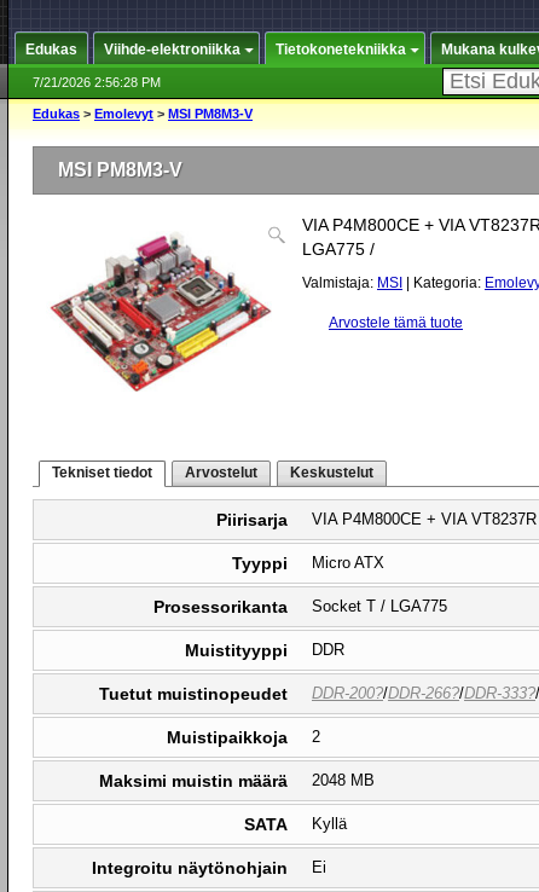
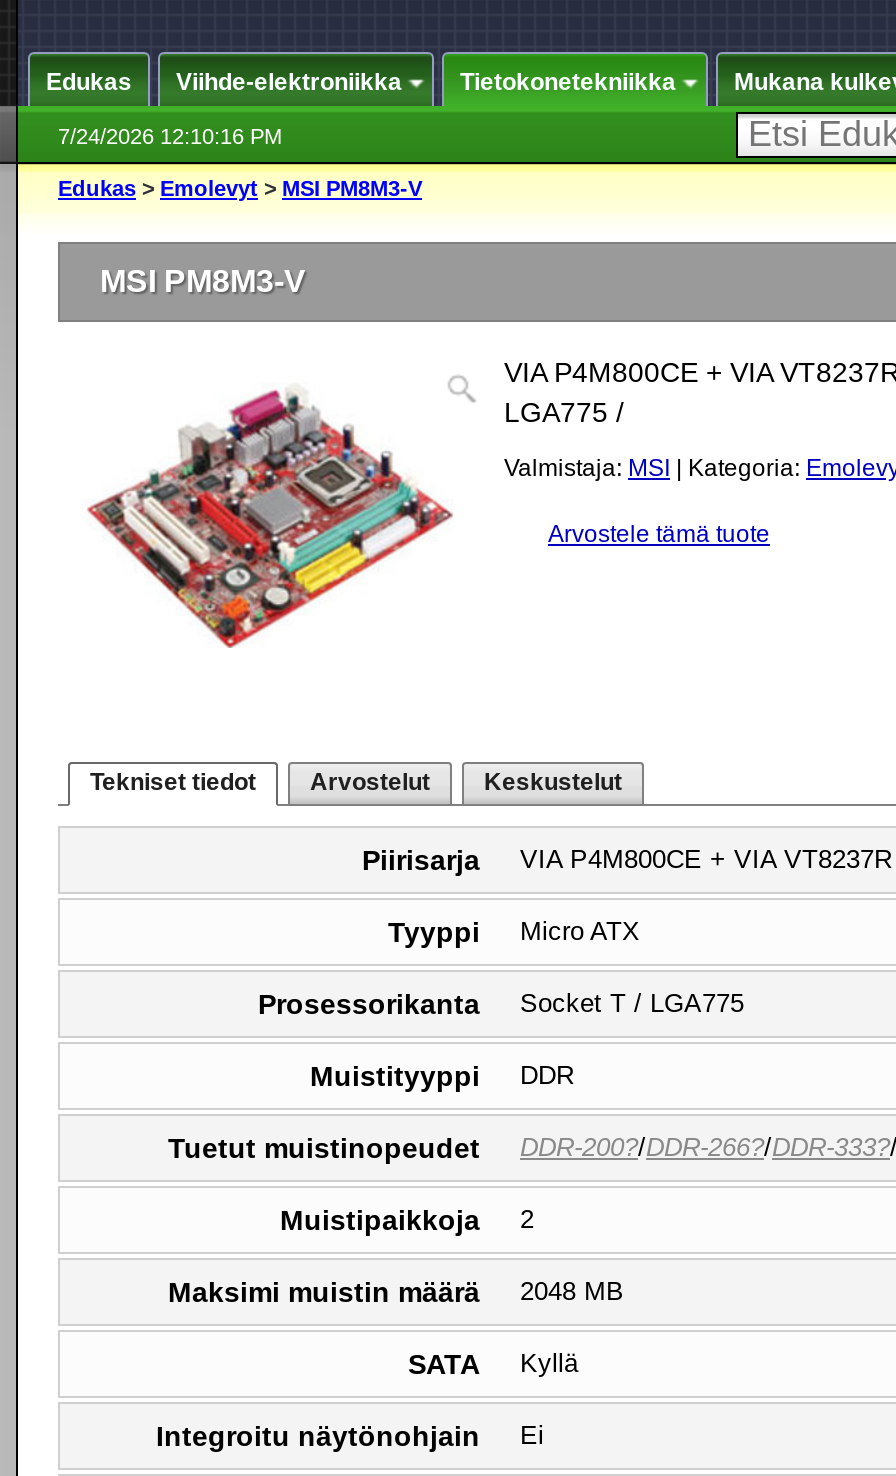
- 7/21/2026 2:56:28 PM
+ 7/24/2026 12:10:16 PM
